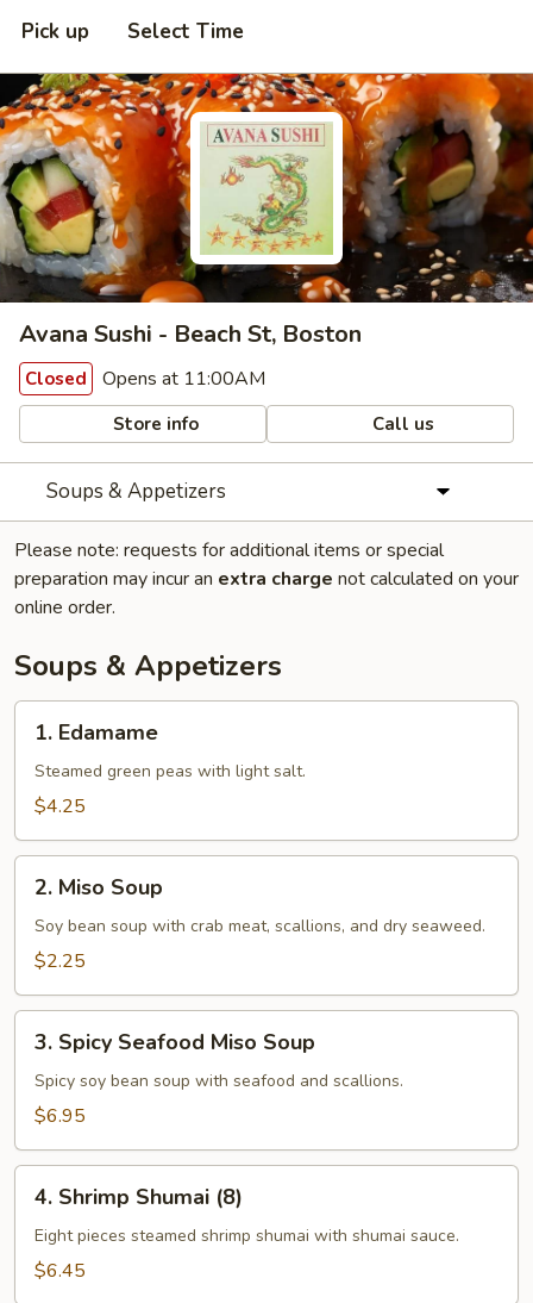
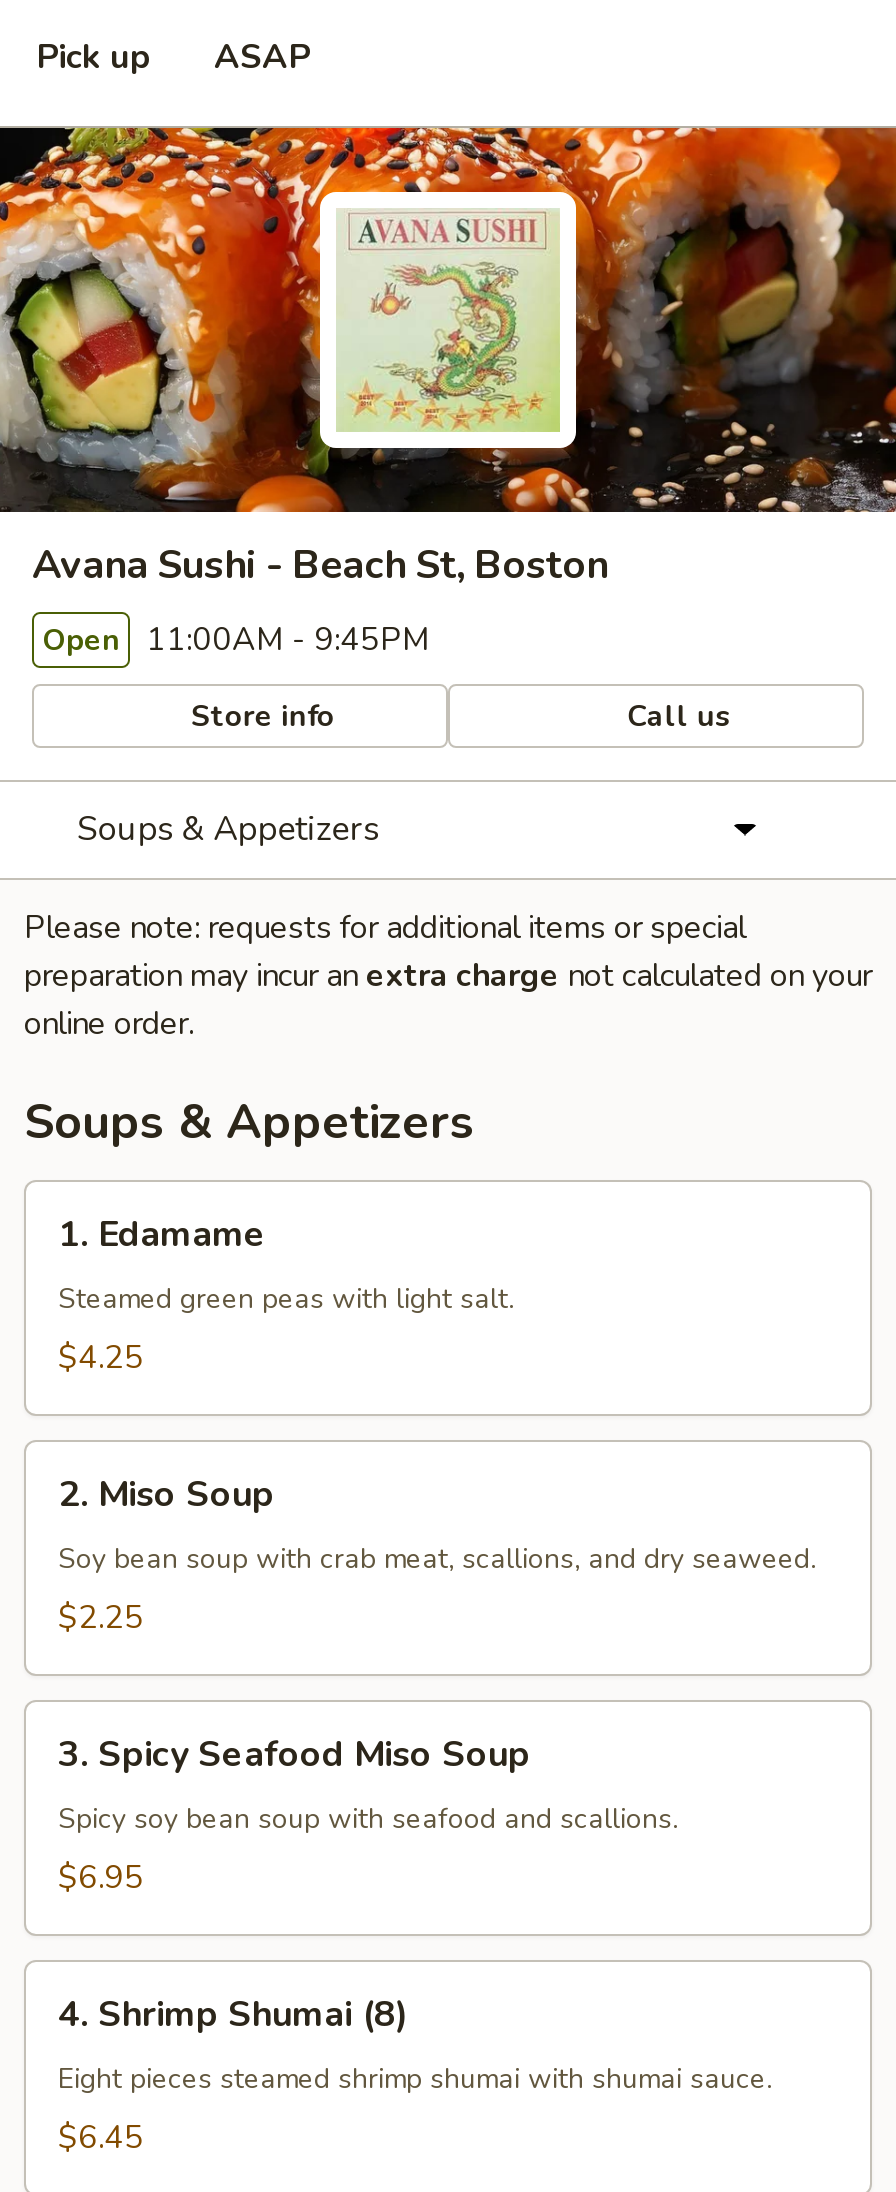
- Select Time
+ ASAP

- Closed Opens at 11:00AM
+ Open 11:00AM - 9:45PM
